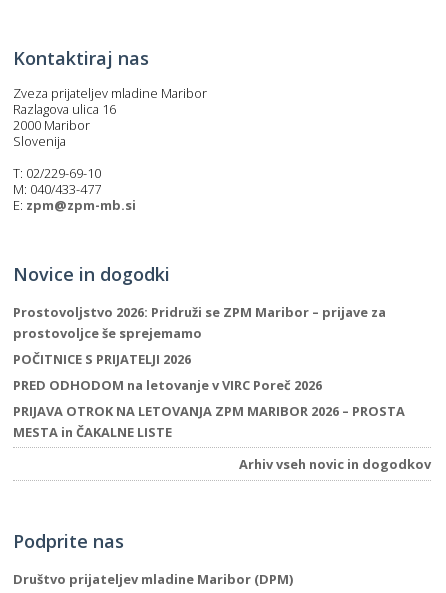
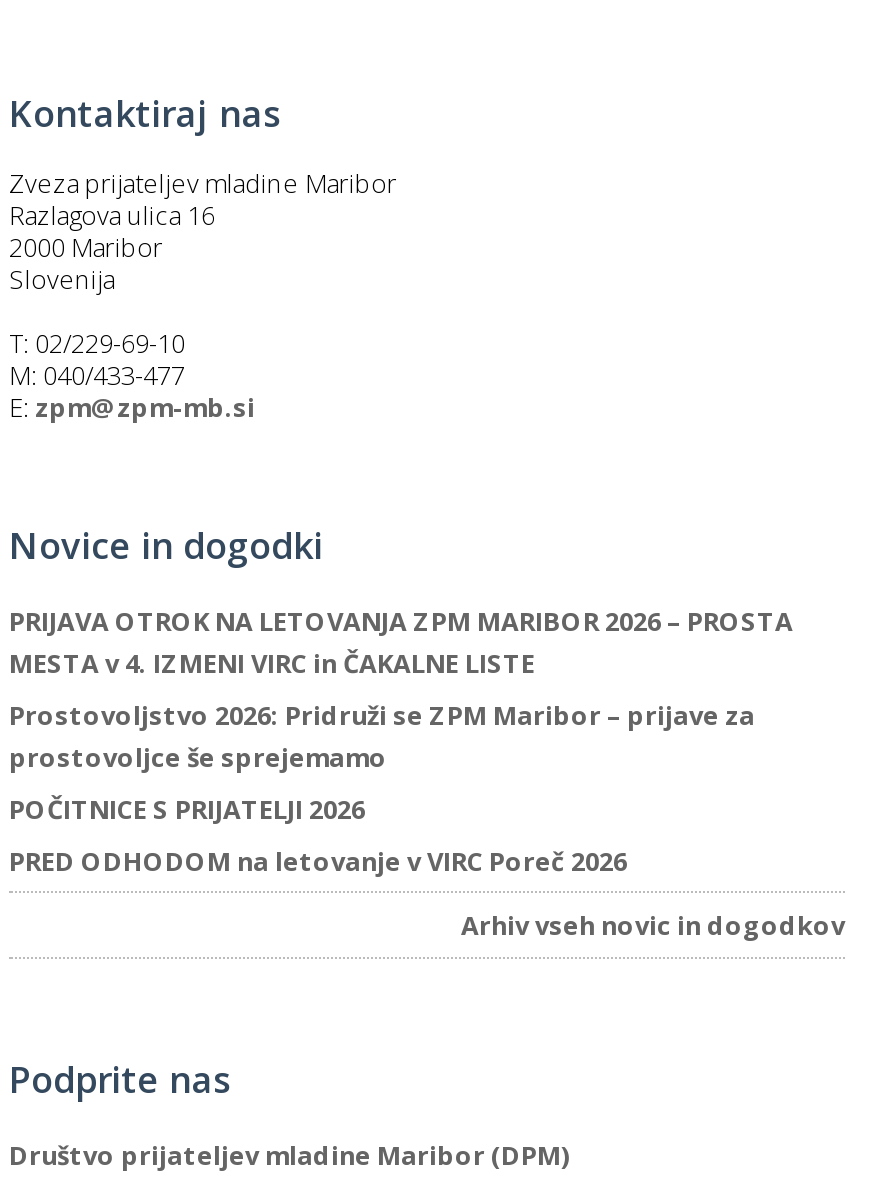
moved down: Prostovoljstvo 2026: Pridruži se ZPM Maribor – prijave za | prostovoljce še sprejemamo | POČITNICE S PRIJATELJI 2026 | PRED ODHODOM na letovanje v VIRC Poreč 2026

+ MESTA v 4. IZMENI VIRC in ČAKALNE LISTE

moved up: PRIJAVA OTROK NA LETOVANJA ZPM MARIBOR 2026 – PROSTA

- MESTA in ČAKALNE LISTE
